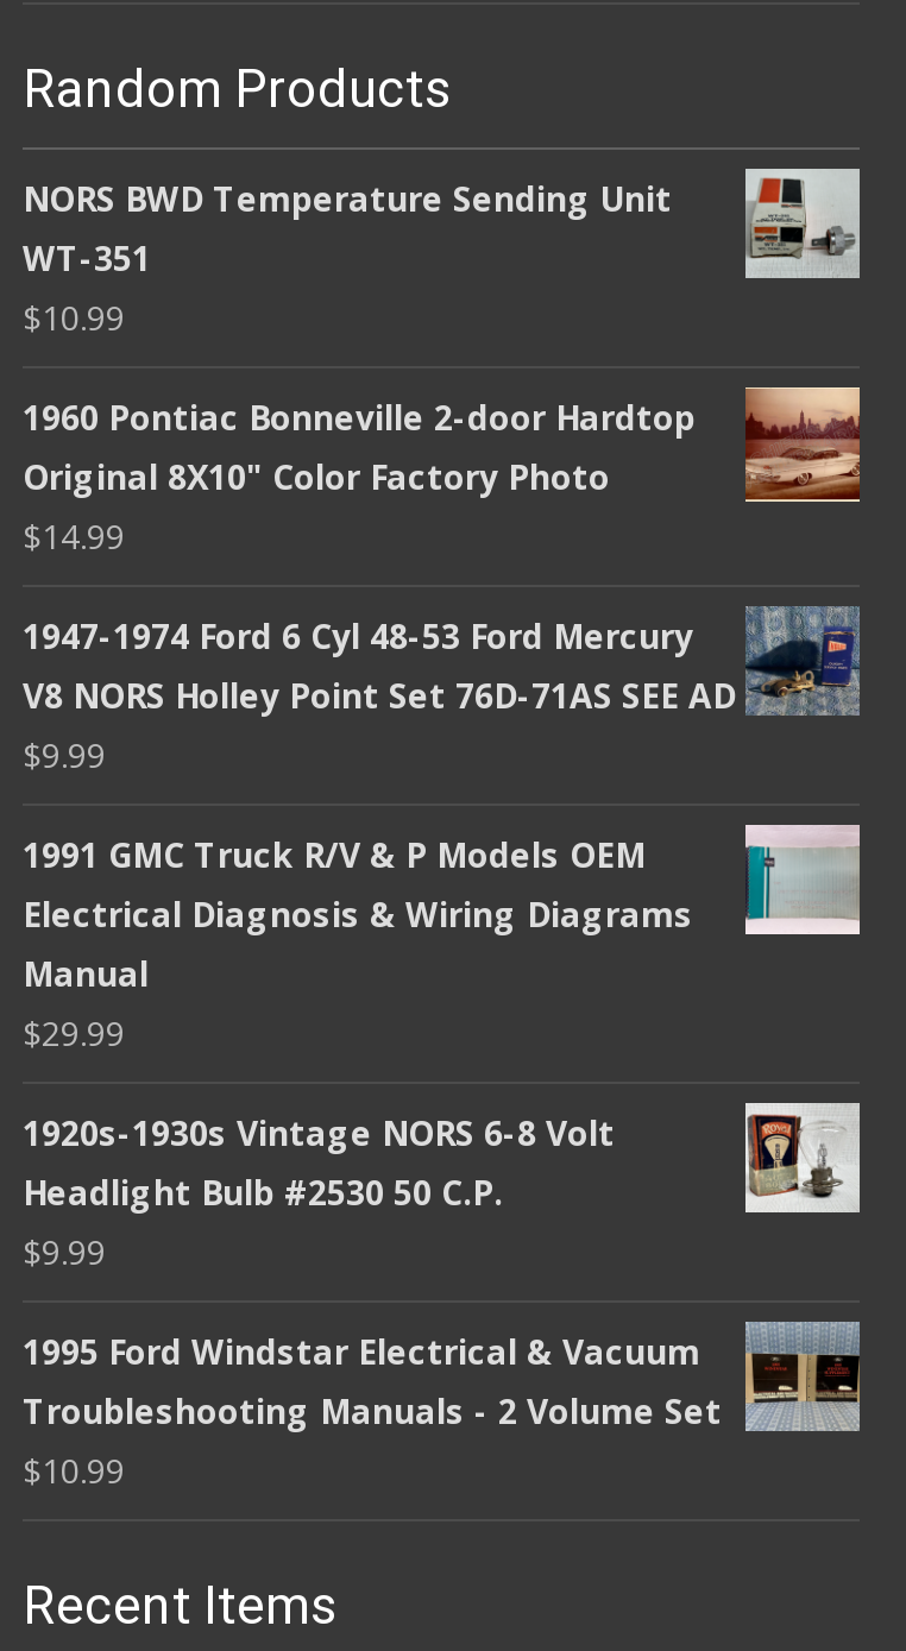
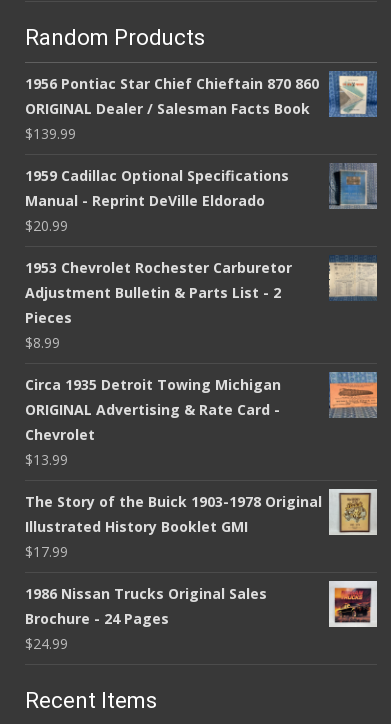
- [image]
- NORS BWD Temperature Sending Unit
- WT-351
- $10.99
+ [image]
+ 1956 Pontiac Star Chief Chieftain 870 860
+ ORIGINAL Dealer / Salesman Facts Book
+ $139.99

- [image]
- 1960 Pontiac Bonneville 2-door Hardtop
- Original 8X10" Color Factory Photo
- $14.99
+ [image]
+ 1959 Cadillac Optional Specifications
+ Manual - Reprint DeVille Eldorado
+ $20.99

- [image]
- 1947-1974 Ford 6 Cyl 48-53 Ford Mercury
- V8 NORS Holley Point Set 76D-71AS SEE AD
- $9.99
+ [image]
+ 1953 Chevrolet Rochester Carburetor
+ Adjustment Bulletin & Parts List - 2
+ Pieces
+ $8.99

- 1991 GMC Truck R/V & P Models OEM
- Electrical Diagnosis & Wiring Diagrams
- Manual
- $29.99
+ Circa 1935 Detroit Towing Michigan
+ ORIGINAL Advertising & Rate Card -
+ Chevrolet
+ $13.99

- [image]
+ [image]

- 1920s-1930s Vintage NORS 6-8 Volt
- Headlight Bulb #2530 50 C.P.
- $9.99
+ The Story of the Buick 1903-1978 Original
+ Illustrated History Booklet GMI
+ $17.99

- [image]
+ [image]

- 1995 Ford Windstar Electrical & Vacuum
- Troubleshooting Manuals - 2 Volume Set
- $10.99
+ 1986 Nissan Trucks Original Sales
+ Brochure - 24 Pages
+ $24.99

- [image]
+ [image]
